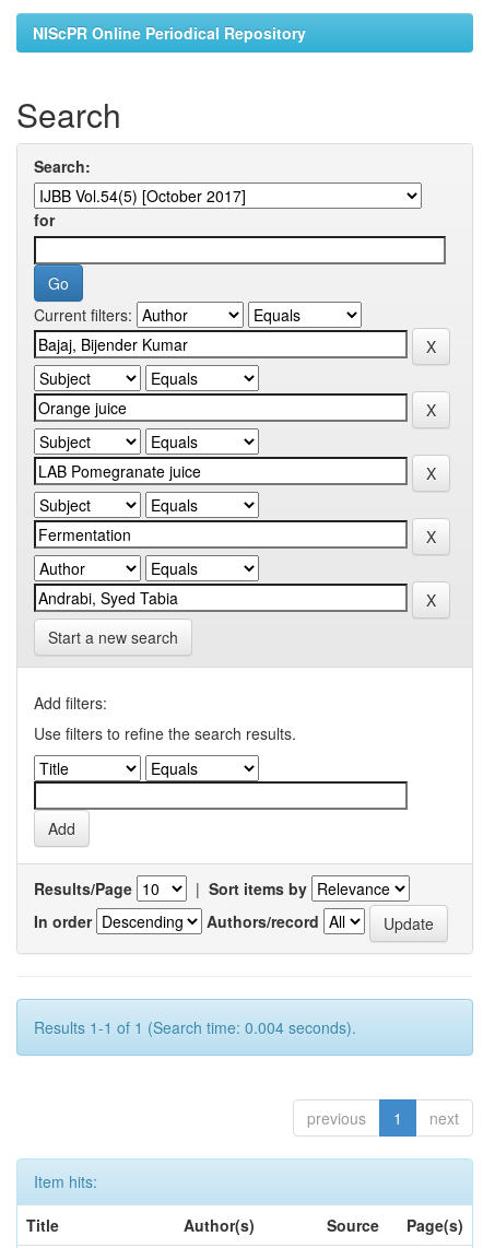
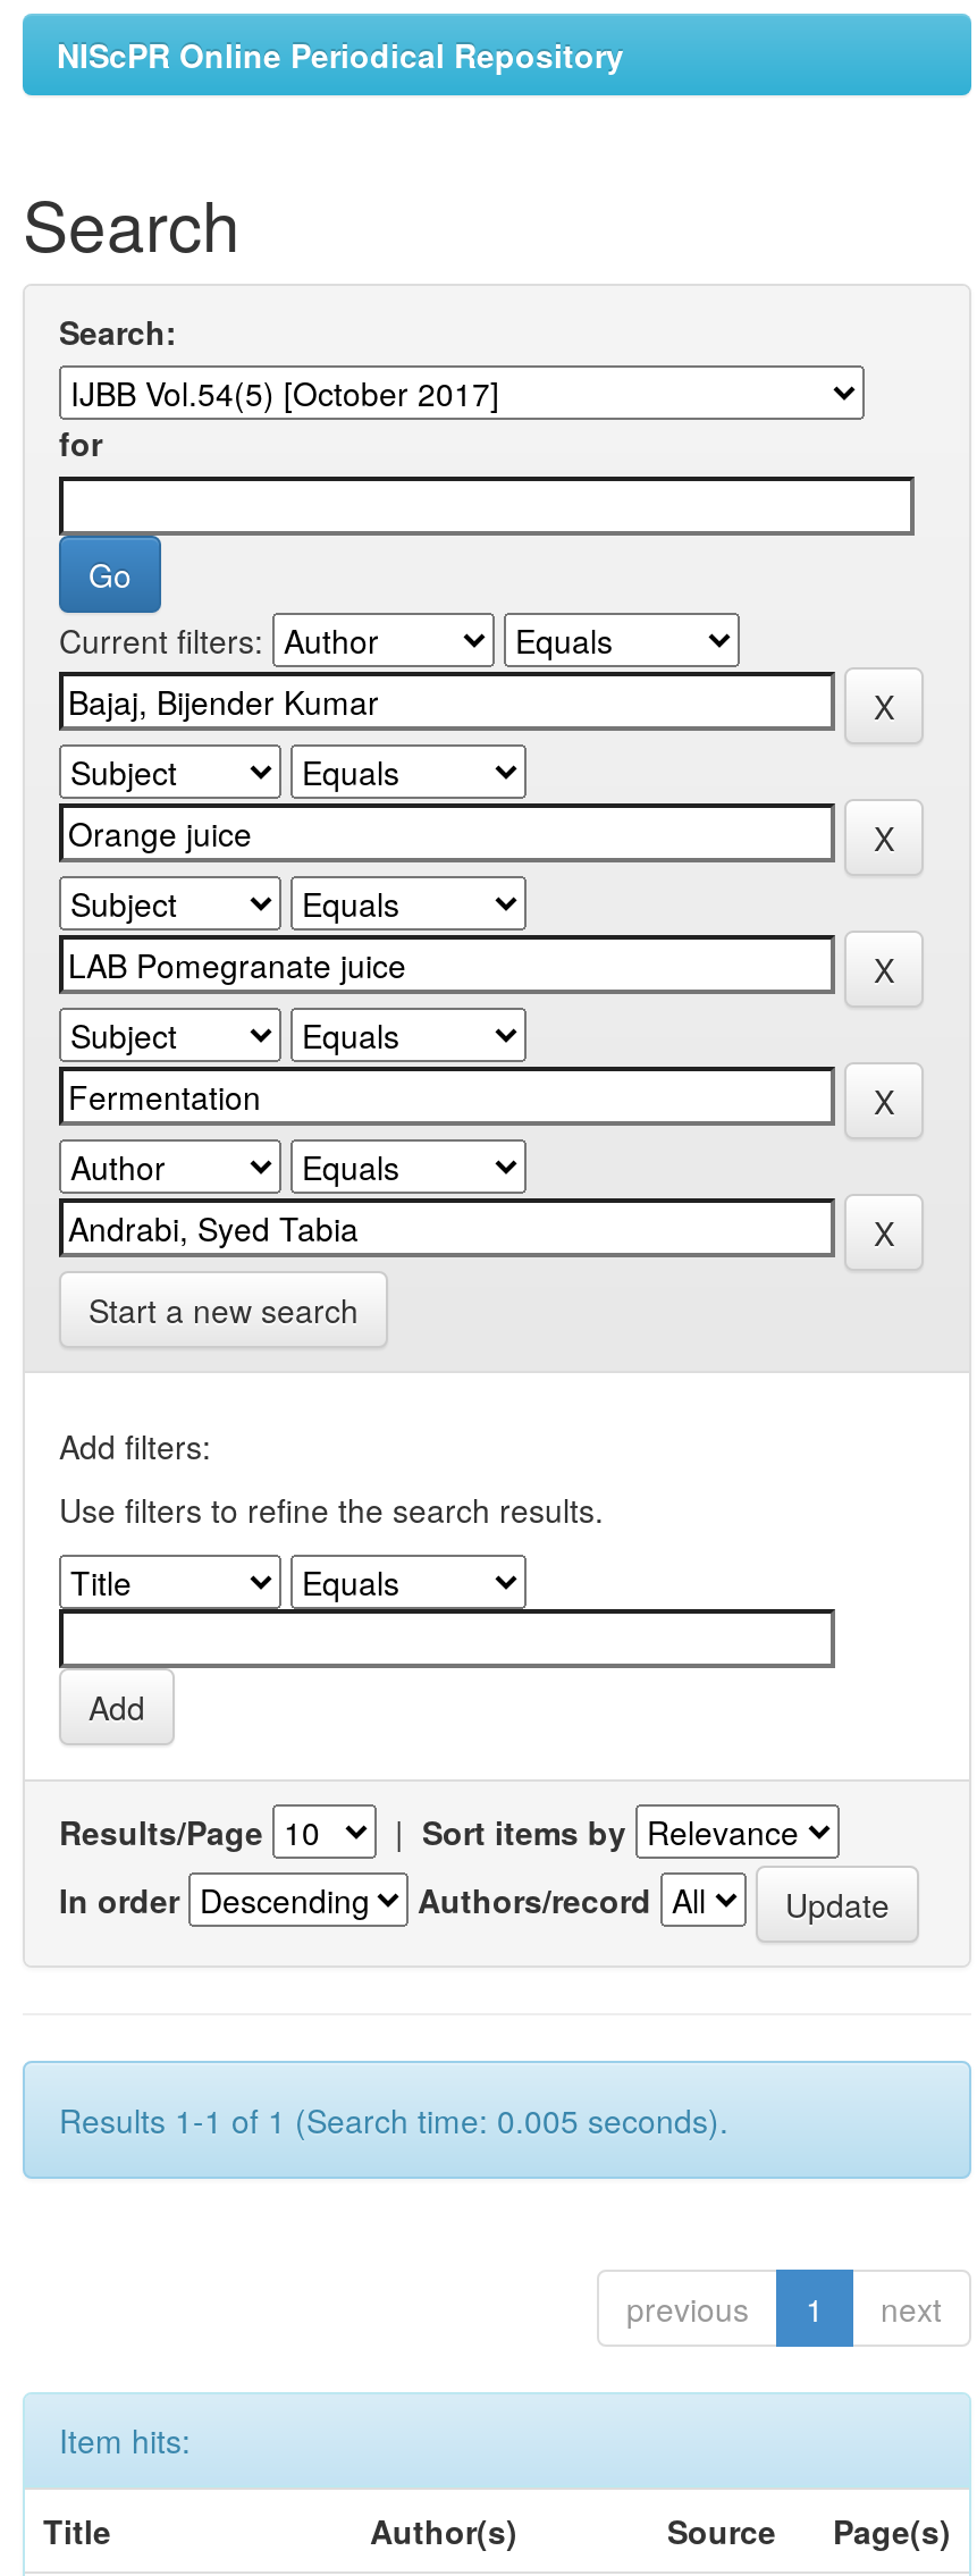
- Results 1-1 of 1 (Search time: 0.004 seconds).
+ Results 1-1 of 1 (Search time: 0.005 seconds).
